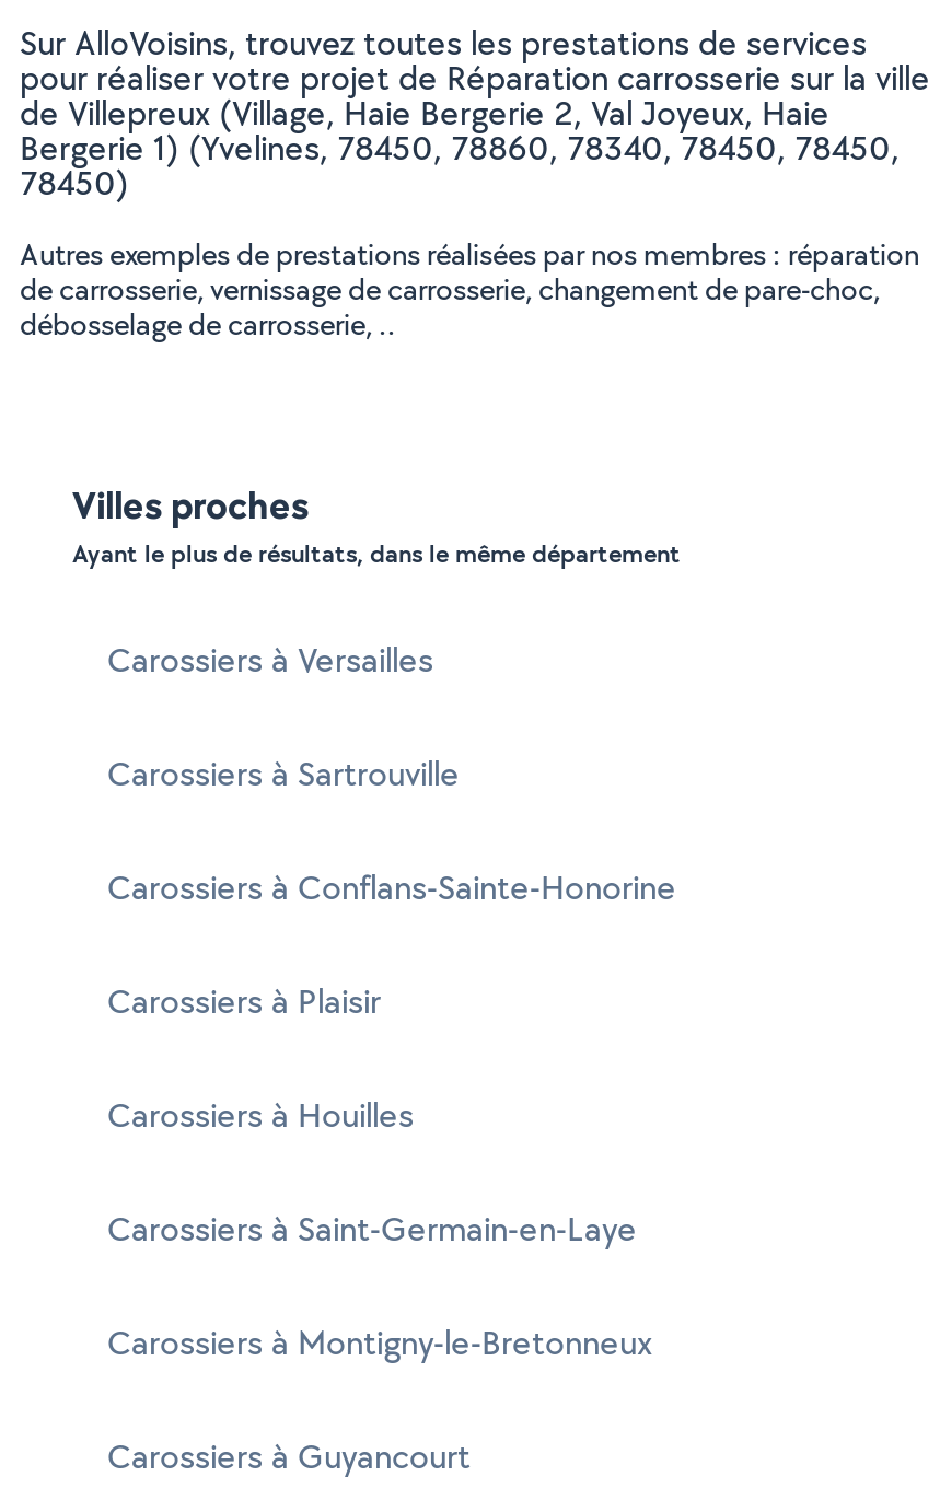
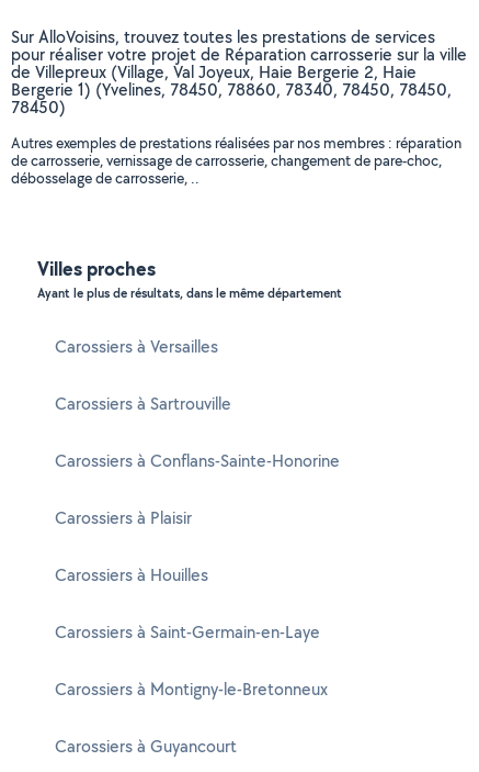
- de Villepreux (Village, Haie Bergerie 2, Val Joyeux, Haie
+ de Villepreux (Village, Val Joyeux, Haie Bergerie 2, Haie
